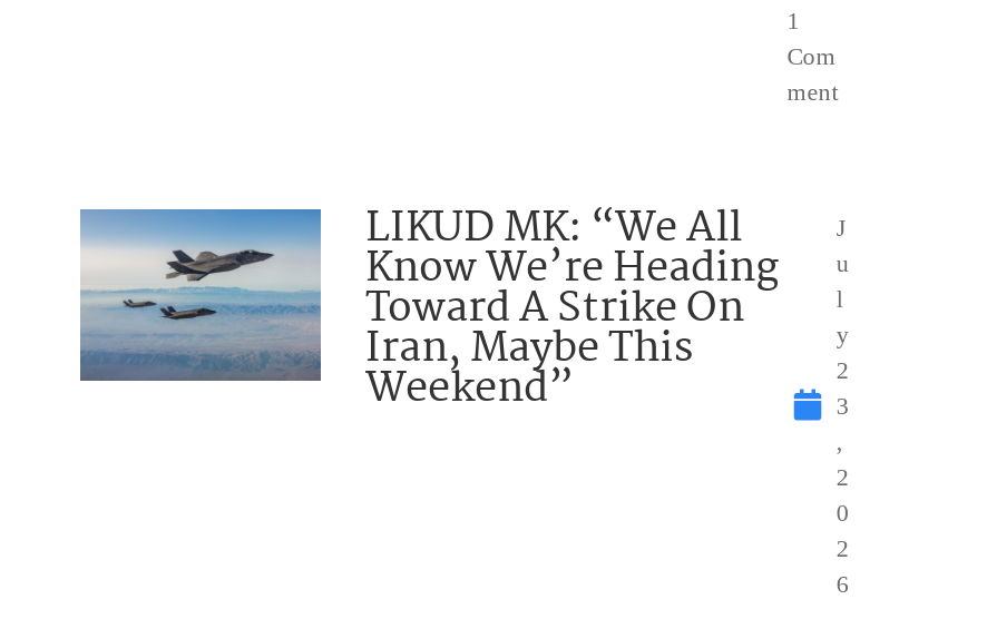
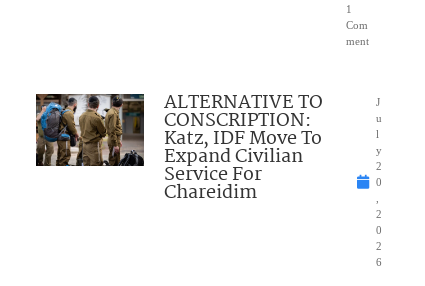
- [image]
- LIKUD MK: “We All
- Know We’re Heading
- Toward A Strike On
- Iran, Maybe This
- Weekend”
+ [image]
+ ALTERNATIVE TO
+ CONSCRIPTION:
+ Katz, IDF Move To
+ Expand Civilian
+ Service For
+ Chareidim

- 3
+ 0
